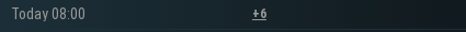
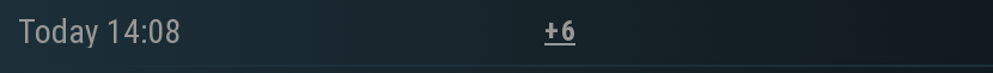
- Today 08:00
+ Today 14:08
